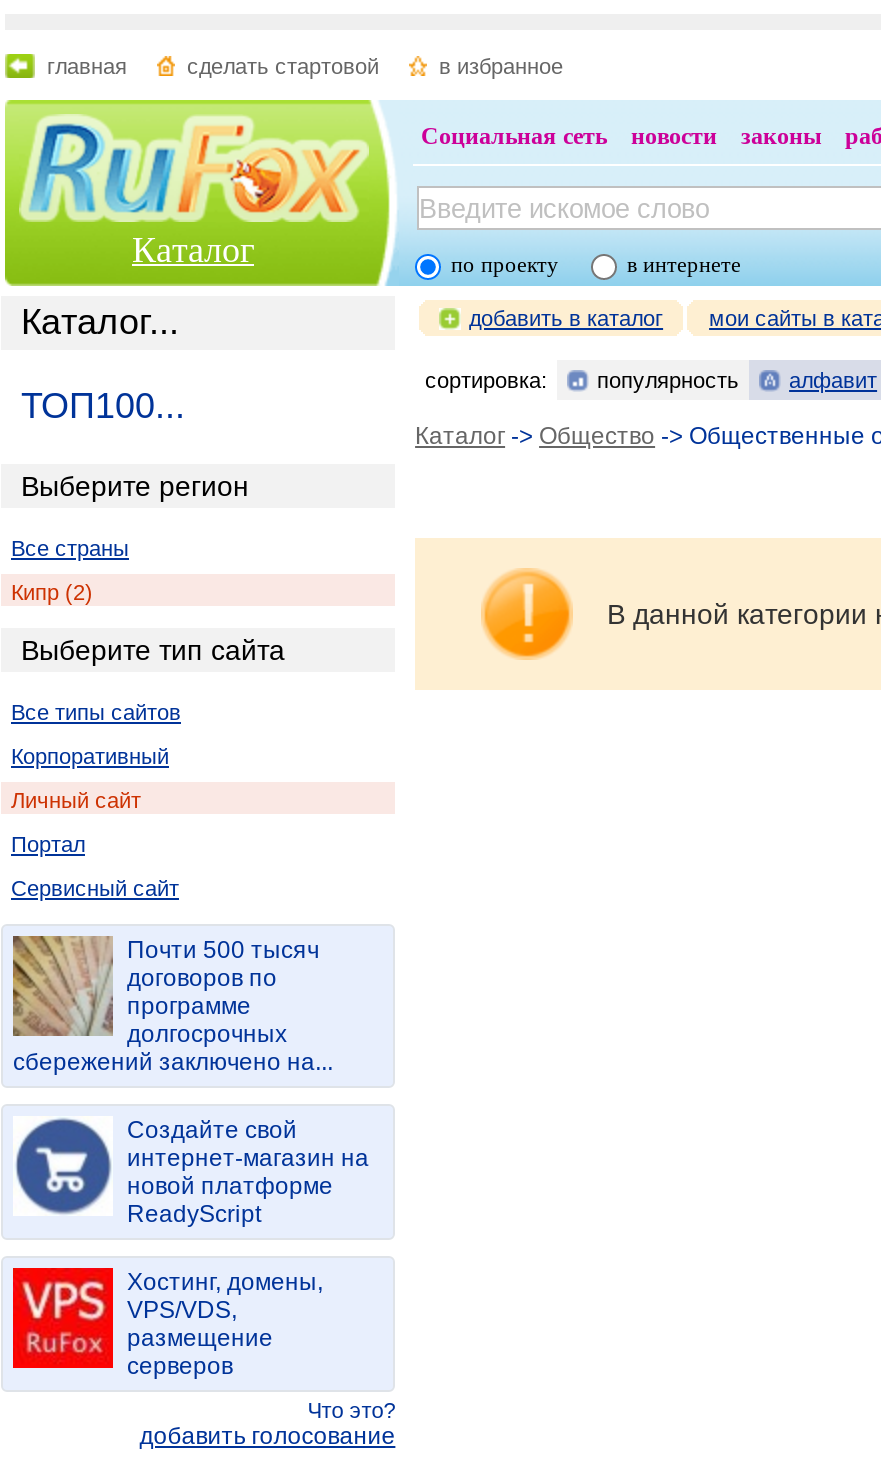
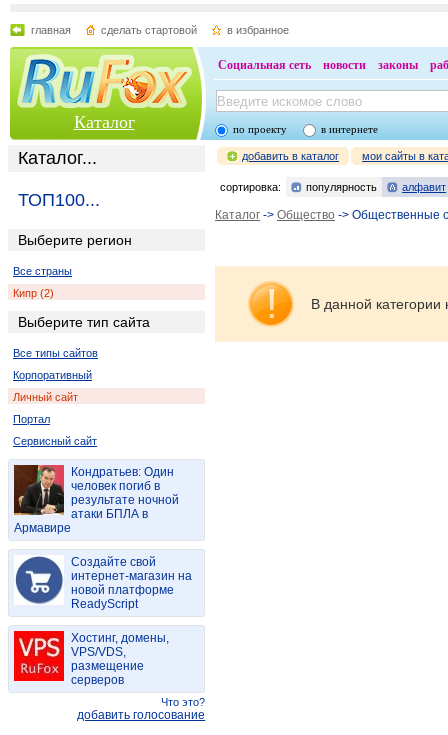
- [image]
- Почти 500 тысяч
- договоров по
- программе
- долгосрочных
- сбережений заключено на...
+ [image]
+ Кондратьев: Один
+ человек погиб в
+ результате ночной
+ атаки БПЛА в
+ Армавире
